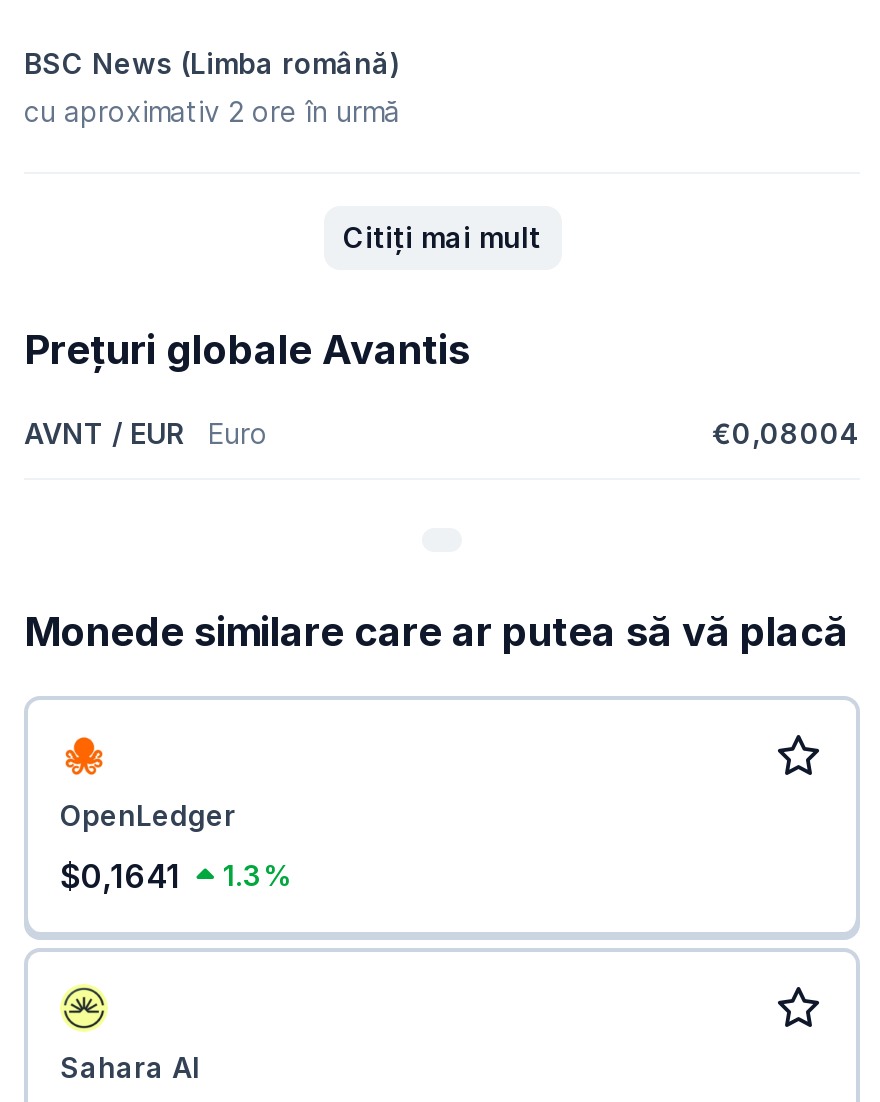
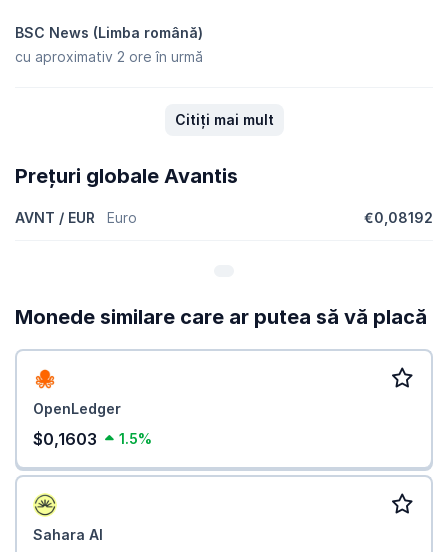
- €0,08004
+ €0,08192

- $0,1641
+ $0,1603

- 1.3%
+ 1.5%
